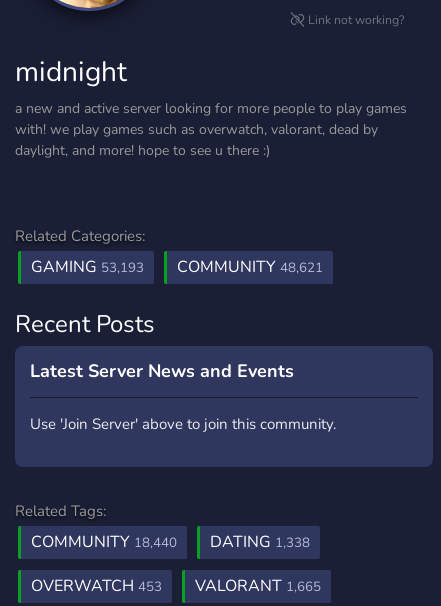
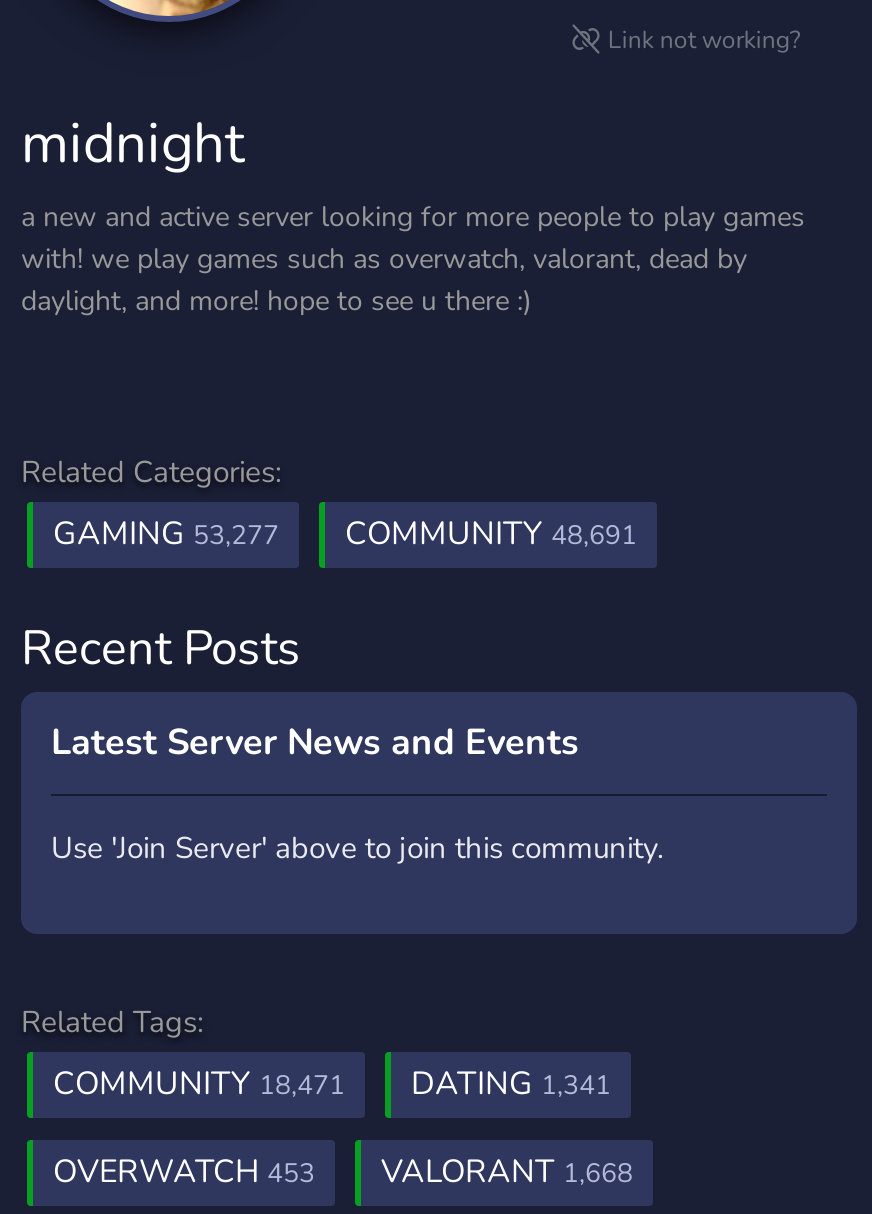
- GAMING 53,193
+ GAMING 53,277

- COMMUNITY 48,621
+ COMMUNITY 48,691

- COMMUNITY 18,440
+ COMMUNITY 18,471

- DATING 1,338
+ DATING 1,341

- OVERWATCH 453 VALORANT 1,665
+ OVERWATCH 453 VALORANT 1,668
